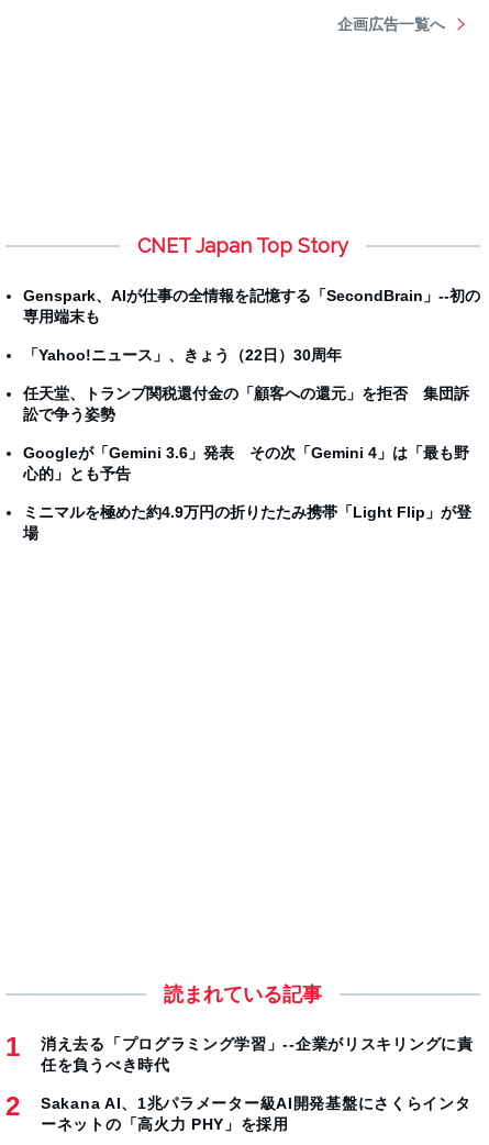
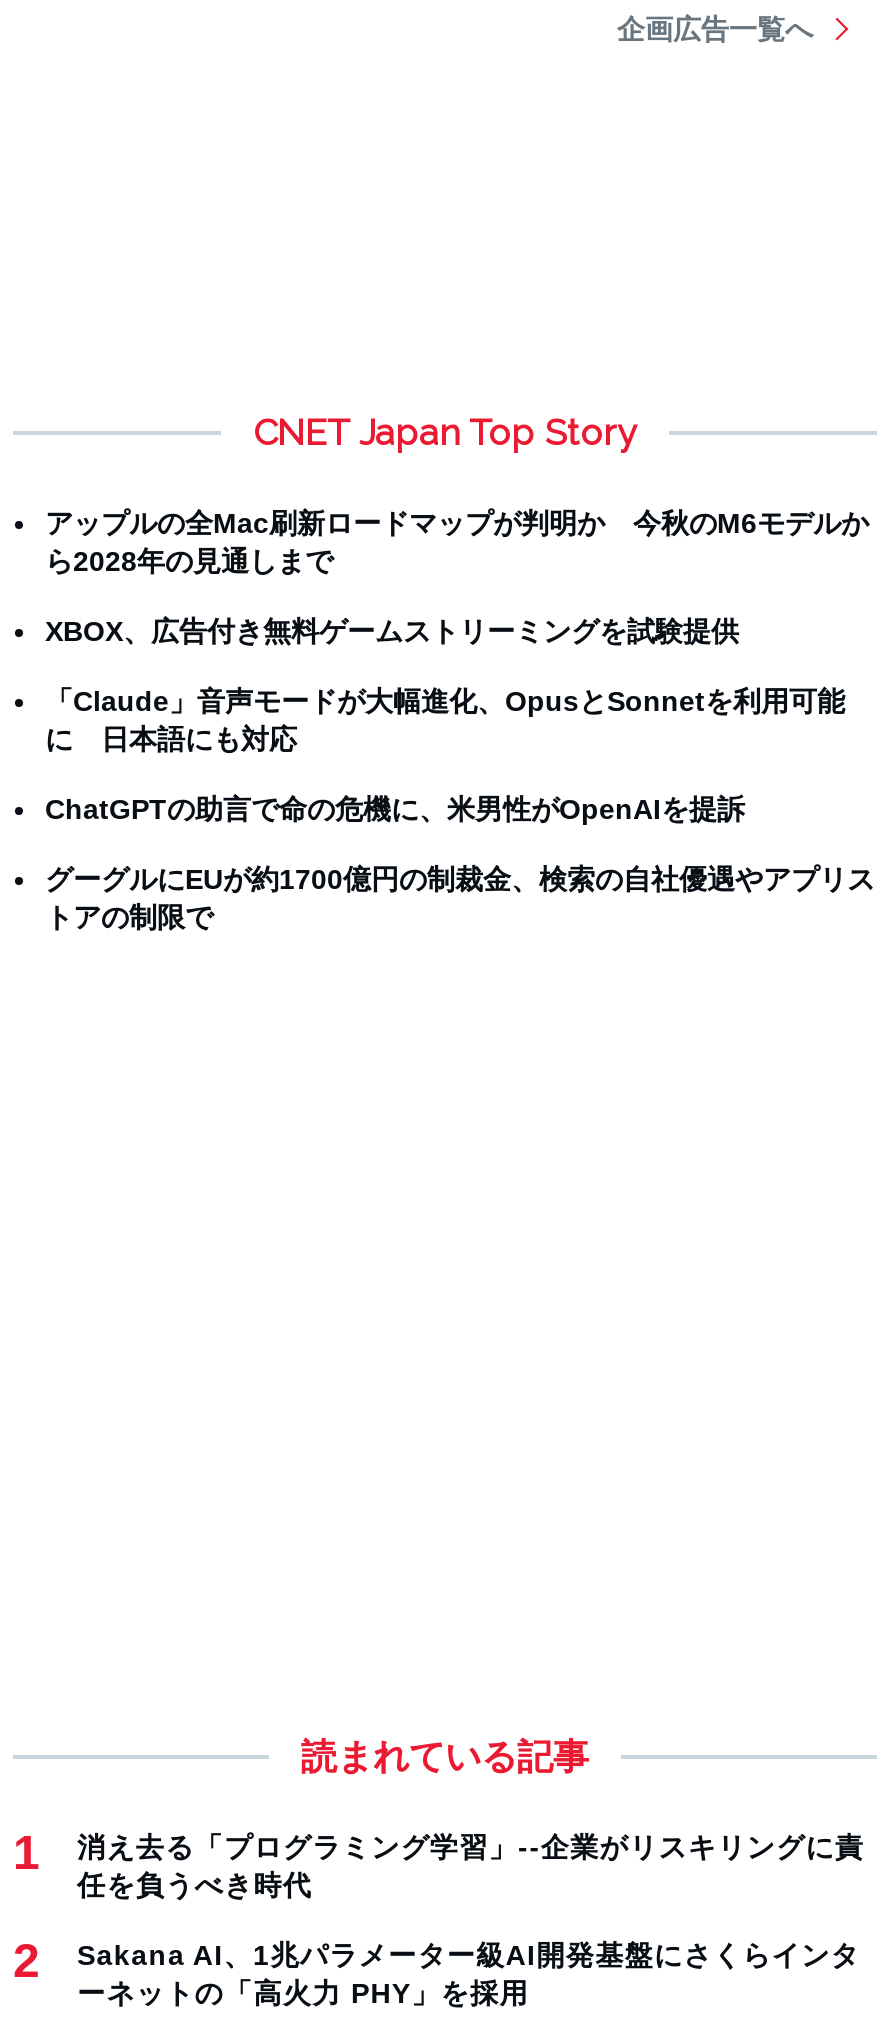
- Genspark、AIが仕事の全情報を記憶する「SecondBrain」--初の
- 専用端末も
+ アップルの全Mac刷新ロードマップが判明か 今秋のM6モデルか
+ ら2028年の見通しまで

- 「Yahoo!ニュース」、きょう（22日）30周年
+ XBOX、広告付き無料ゲームストリーミングを試験提供

- 任天堂、トランプ関税還付金の「顧客への還元」を拒否 集団訴
- 訟で争う姿勢
+ 「Claude」音声モードが大幅進化、OpusとSonnetを利用可能
+ に 日本語にも対応

- Googleが「Gemini 3.6」発表 その次「Gemini 4」は「最も野
- 心的」とも予告
+ ChatGPTの助言で命の危機に、米男性がOpenAIを提訴

- ミニマルを極めた約4.9万円の折りたたみ携帯「Light Flip」が登
- 場
+ グーグルにEUが約1700億円の制裁金、検索の自社優遇やアプリス
+ トアの制限で
